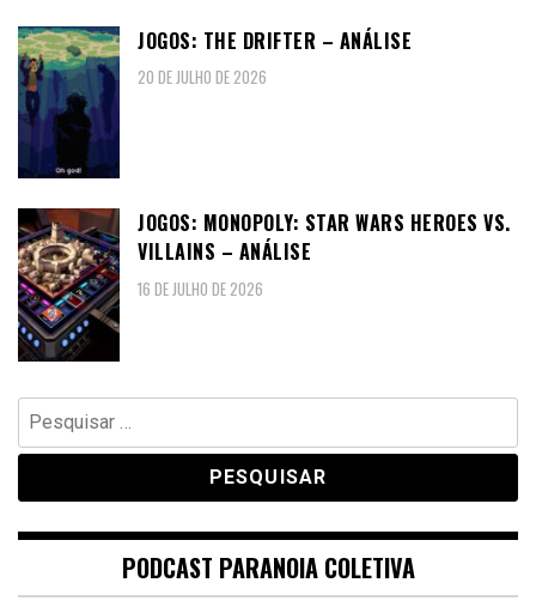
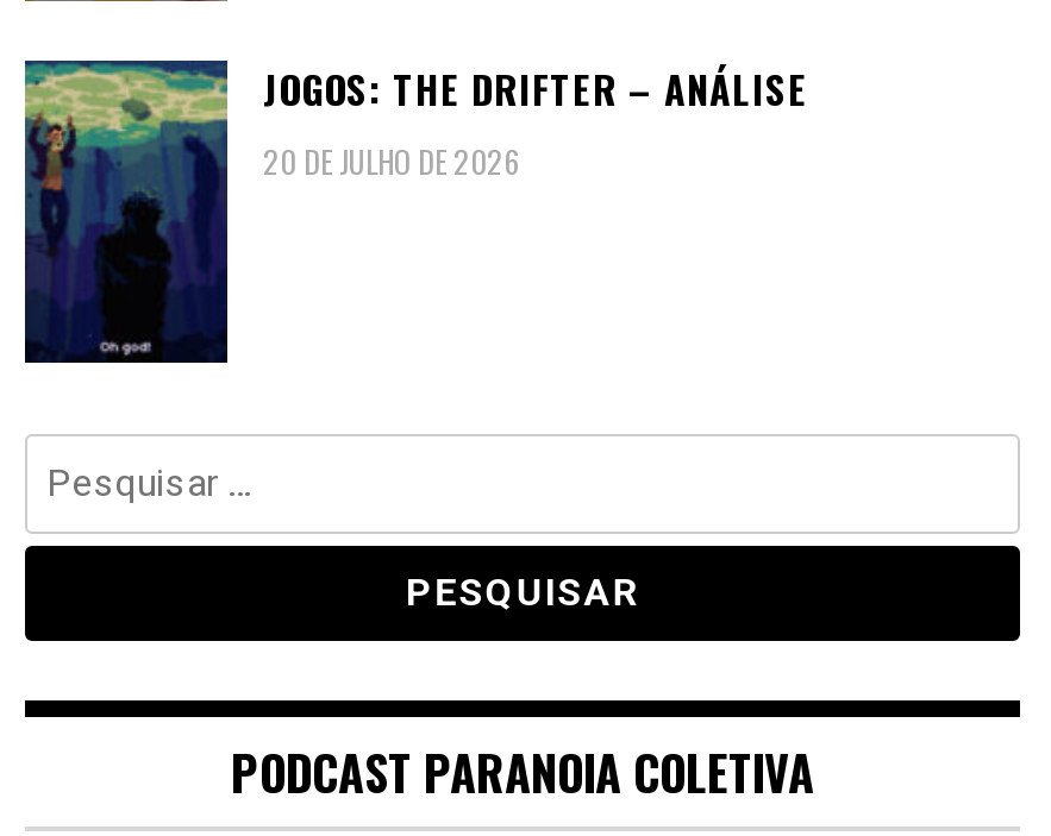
- [image]
- JOGOS: MONOPOLY: STAR WARS HEROES VS.
- VILLAINS – ANÁLISE
- 16 DE JULHO DE 2026
